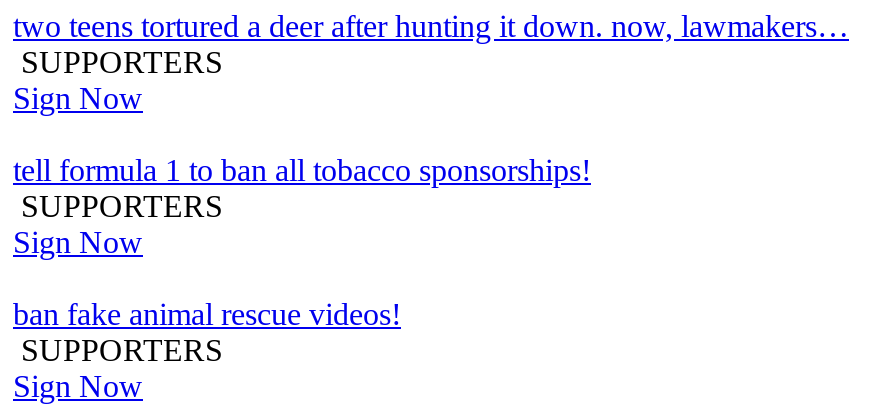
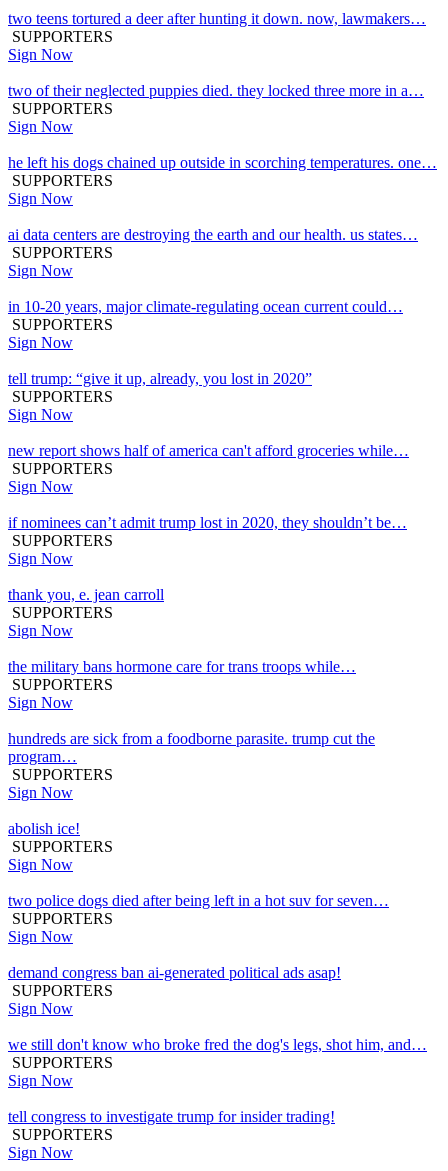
- tell formula 1 to ban all tobacco sponsorships!
+ two of their neglected puppies died. they locked three more in a…

- ban fake animal rescue videos!
+ he left his dogs chained up outside in scorching temperatures. one…
+ SUPPORTERS
+ Sign Now
+ ai data centers are destroying the earth and our health. us states…
+ SUPPORTERS
+ Sign Now
+ in 10-20 years, major climate-regulating ocean current could…
+ SUPPORTERS
+ Sign Now
+ tell trump: “give it up, already, you lost in 2020”
+ SUPPORTERS
+ Sign Now
+ new report shows half of america can't afford groceries while…
+ SUPPORTERS
+ Sign Now
+ if nominees can’t admit trump lost in 2020, they shouldn’t be…
+ SUPPORTERS
+ Sign Now
+ thank you, e. jean carroll
+ SUPPORTERS
+ Sign Now
+ the military bans hormone care for trans troops while…
+ SUPPORTERS
+ Sign Now
+ hundreds are sick from a foodborne parasite. trump cut the
+ program…
+ SUPPORTERS
+ Sign Now
+ abolish ice!
+ SUPPORTERS
+ Sign Now
+ two police dogs died after being left in a hot suv for seven…
+ SUPPORTERS
+ Sign Now
+ demand congress ban ai-generated political ads asap!
+ SUPPORTERS
+ Sign Now
+ we still don't know who broke fred the dog's legs, shot him, and…
+ SUPPORTERS
+ Sign Now
+ tell congress to investigate trump for insider trading!
